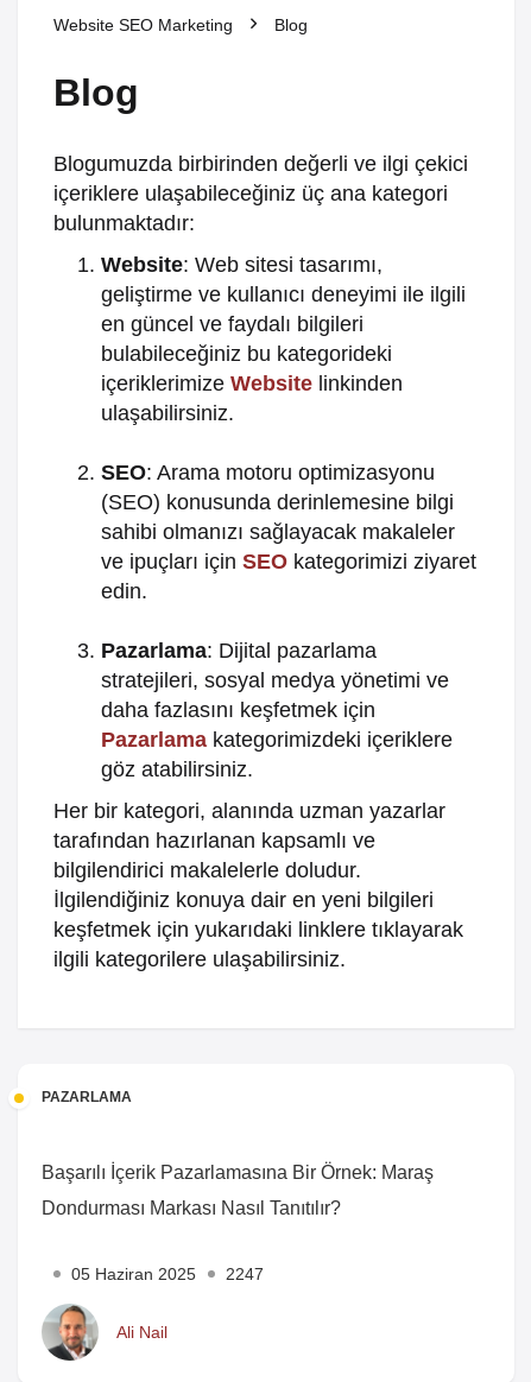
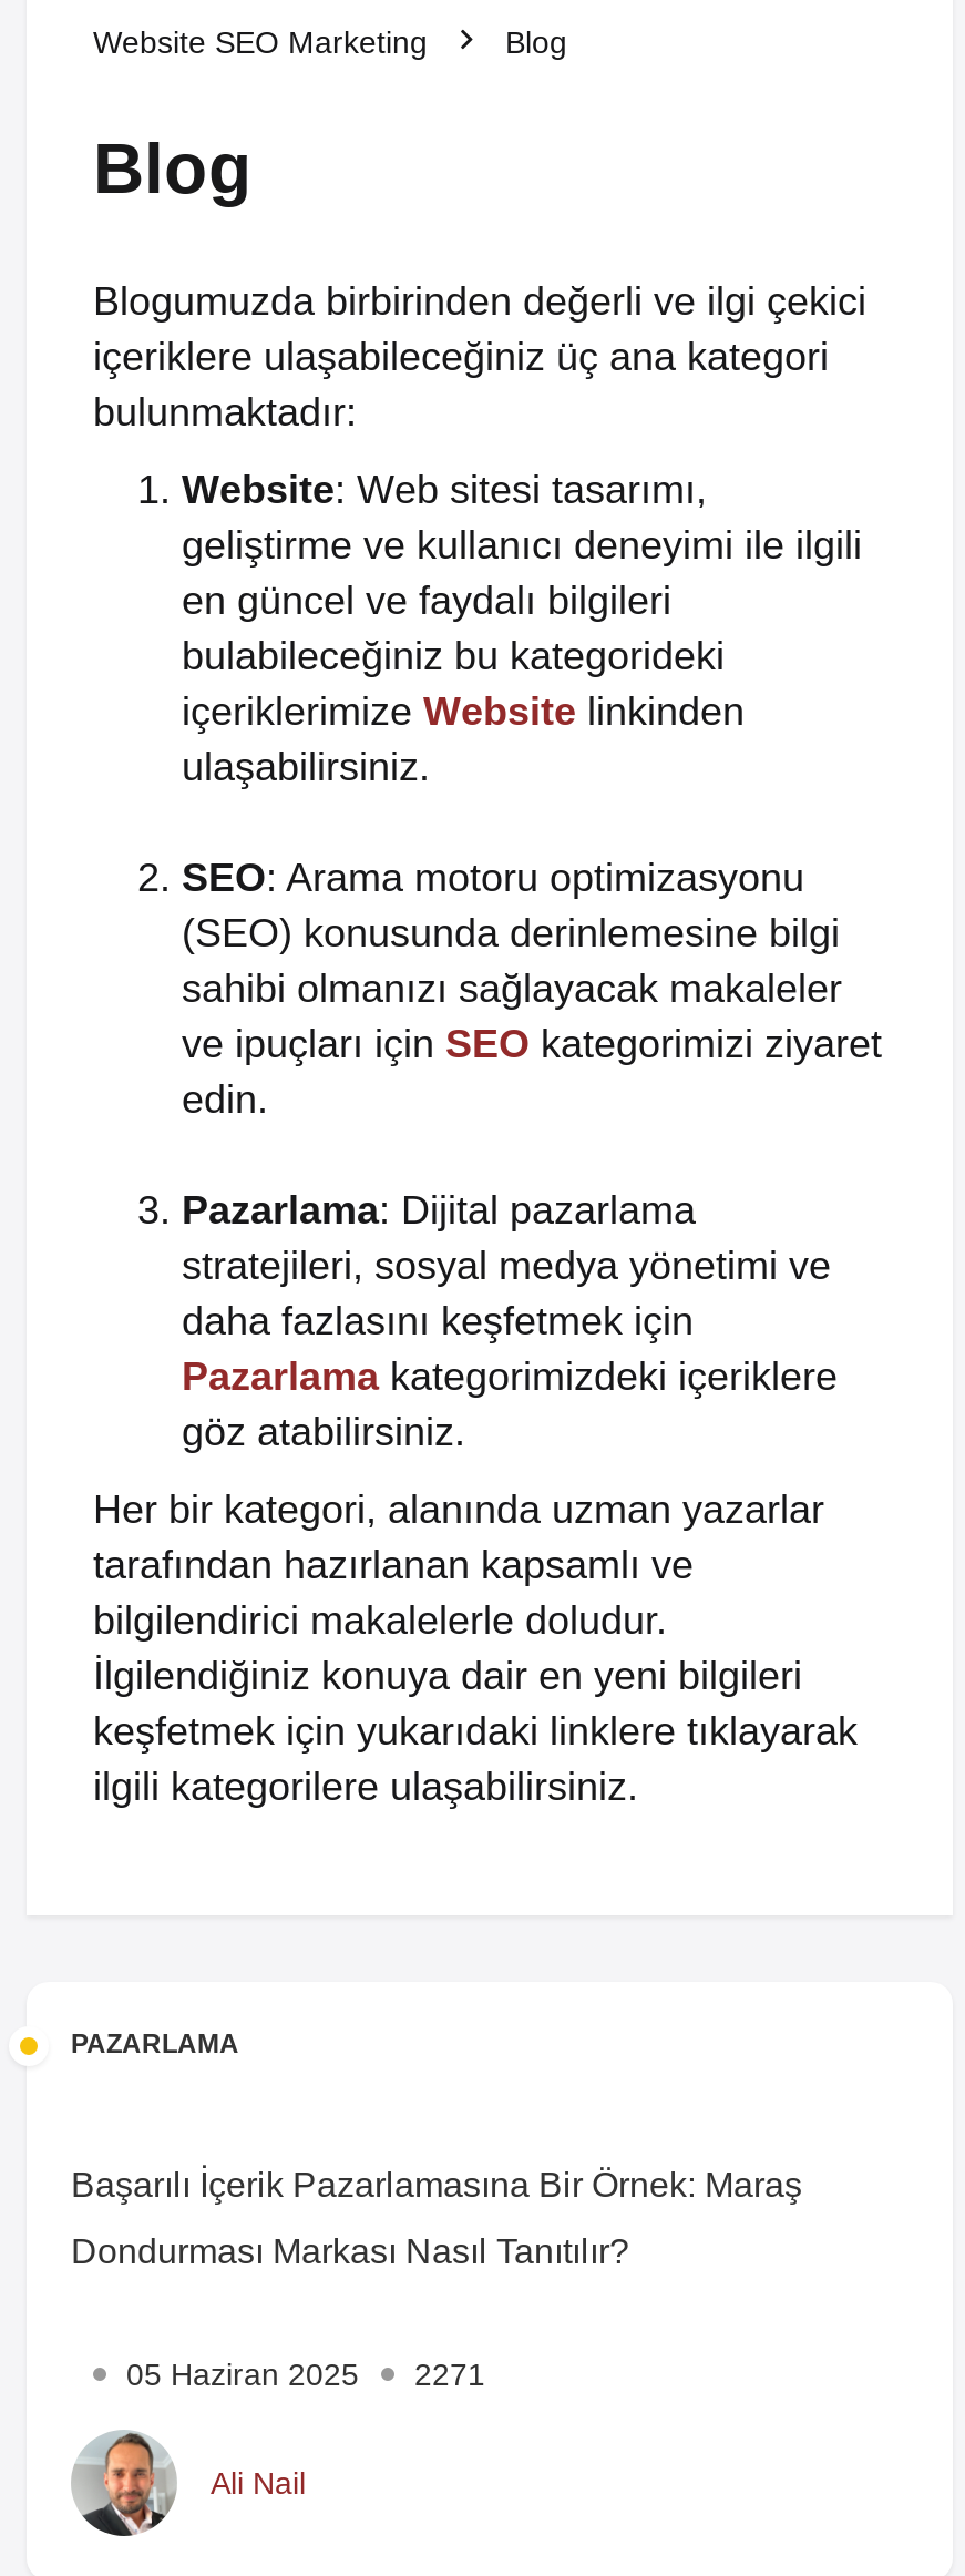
- 05 Haziran 2025 2247
+ 05 Haziran 2025 2271
